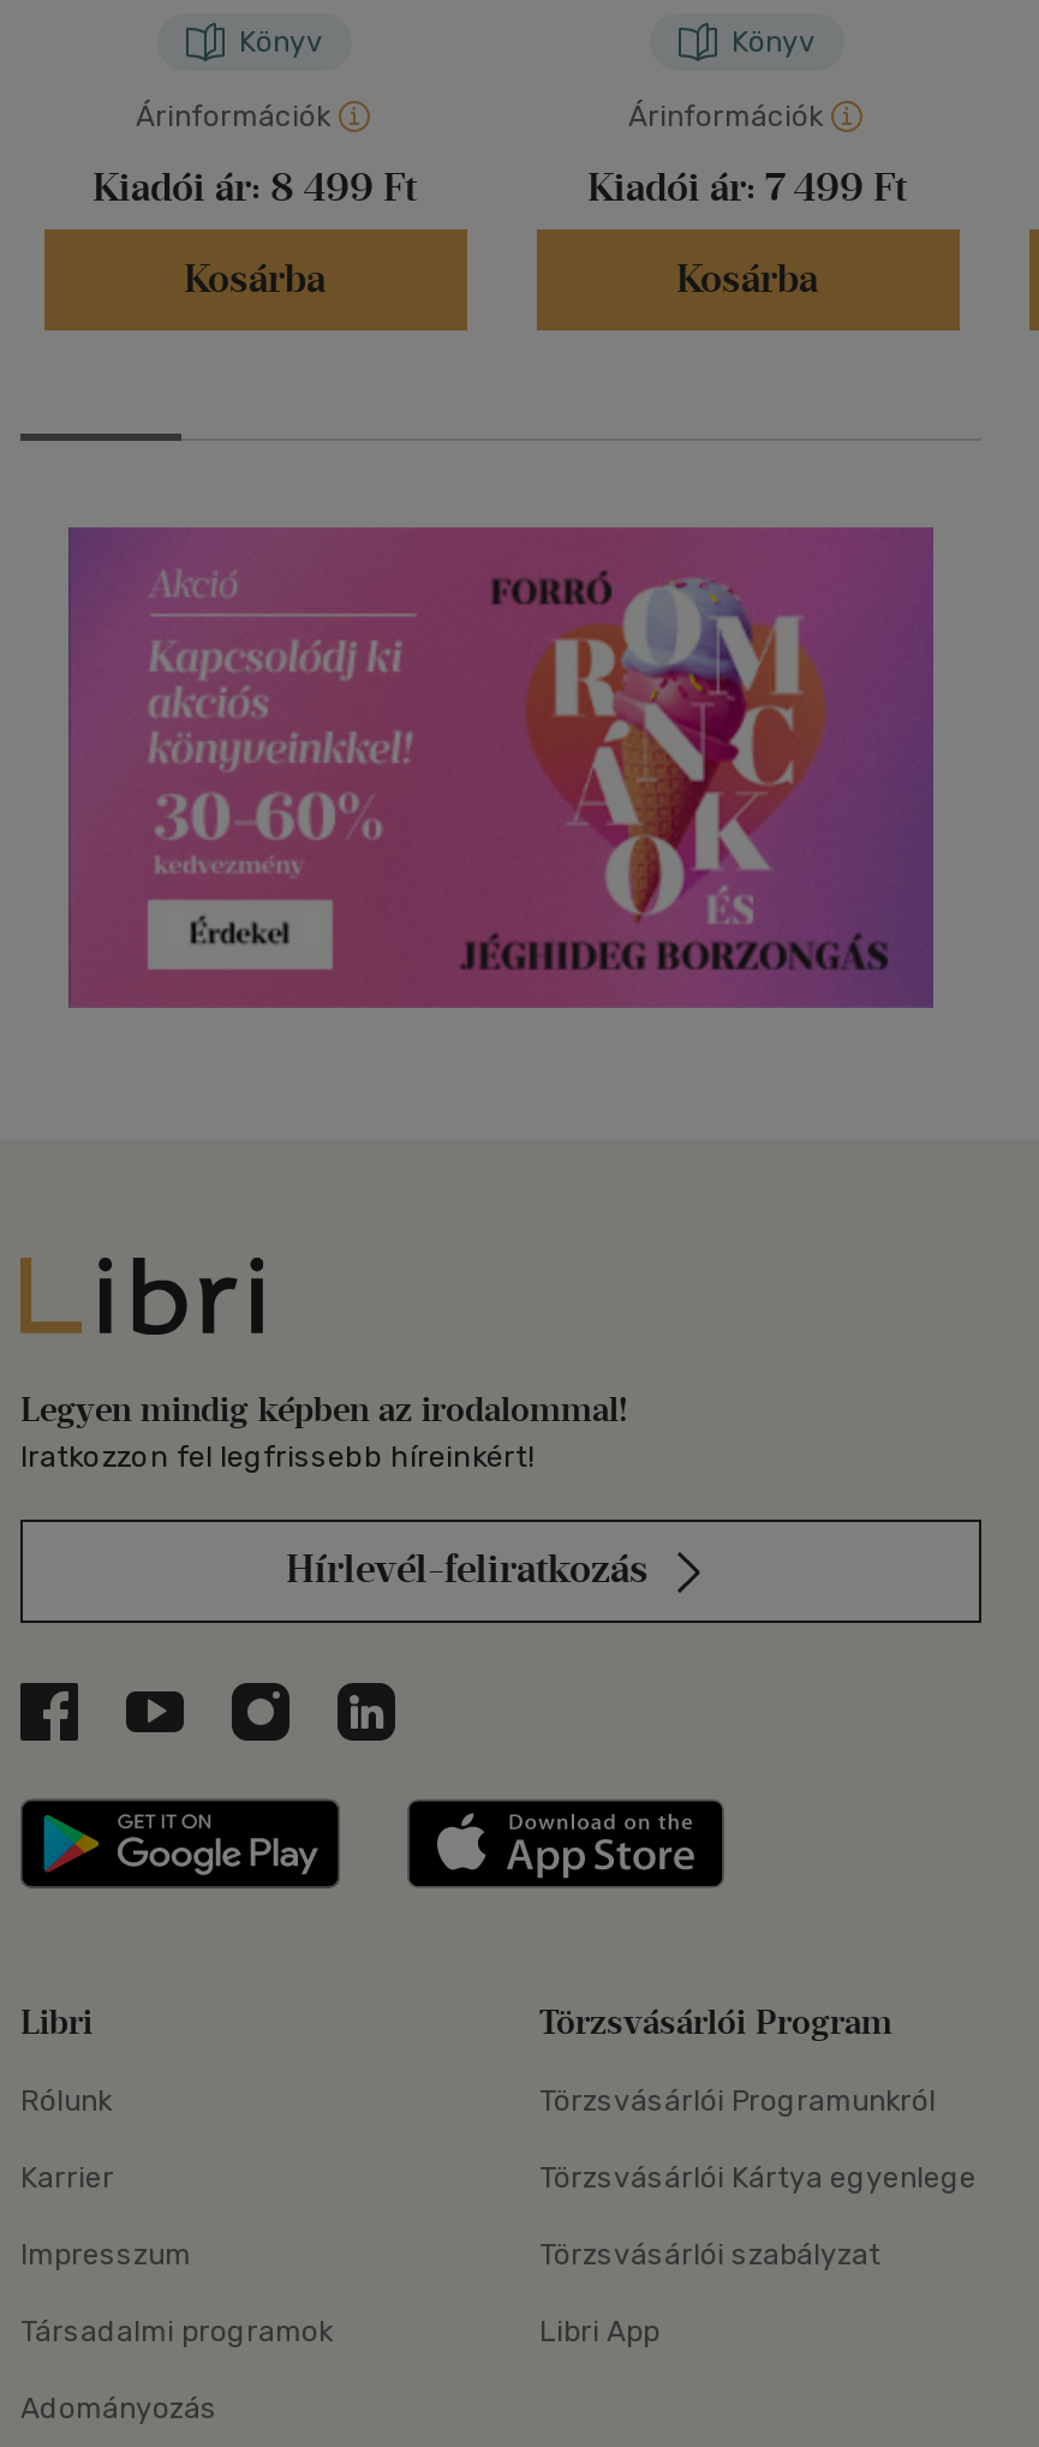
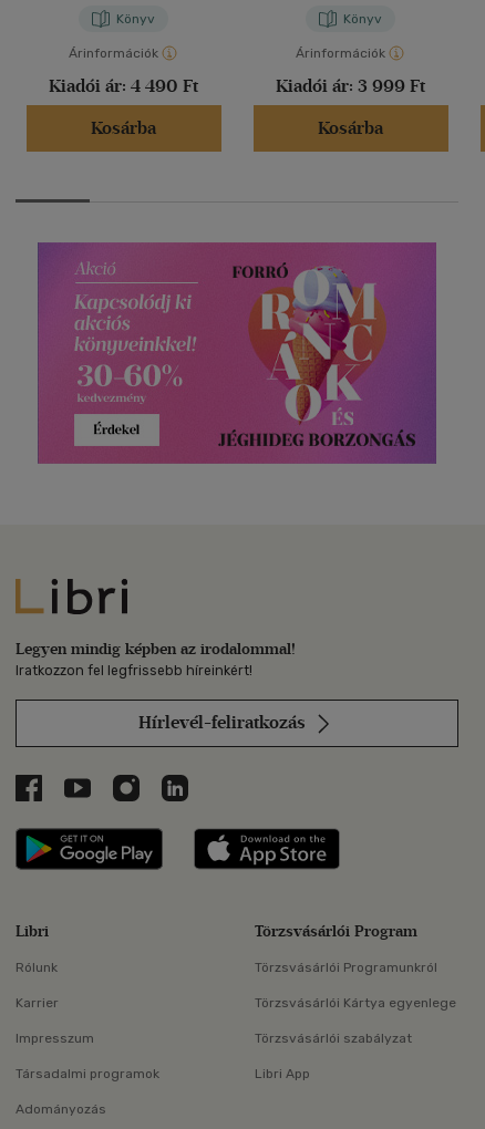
- Kiadói ár: 8 499 Ft
+ Kiadói ár: 4 490 Ft

- Kiadói ár: 7 499 Ft
+ Kiadói ár: 3 999 Ft
